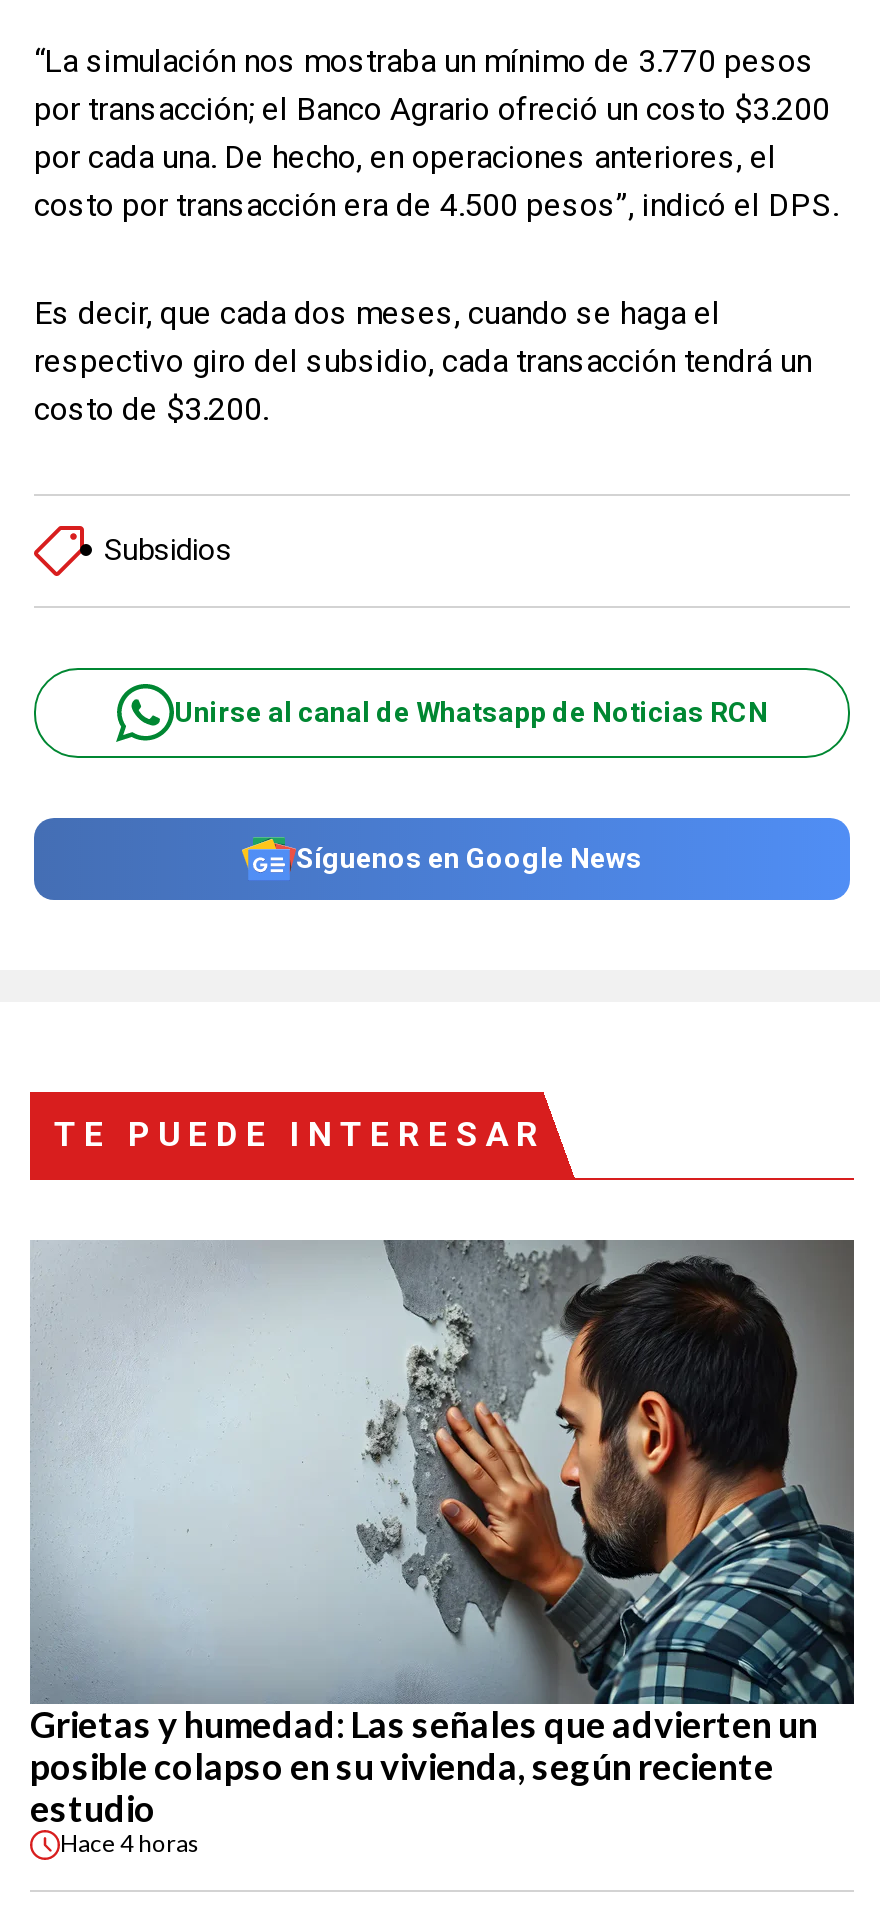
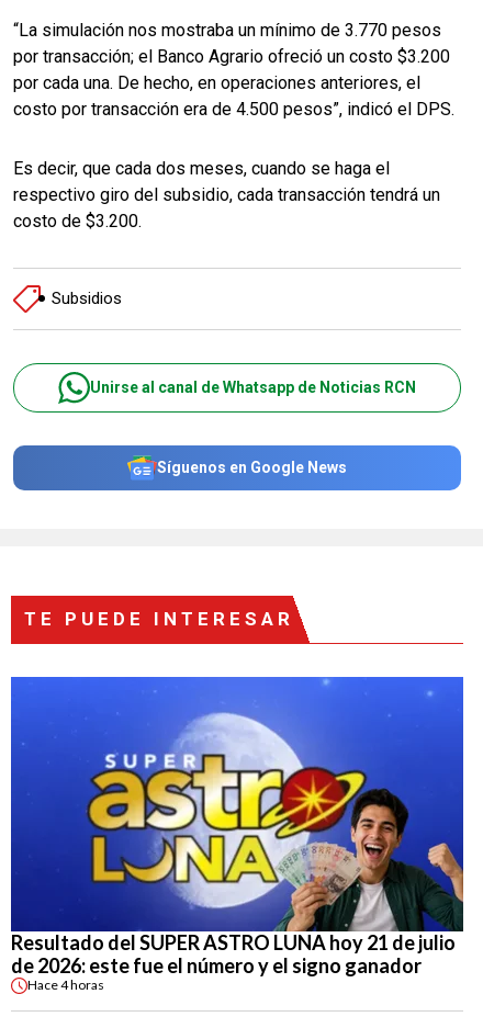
- [image]
- Grietas y humedad: Las señales que advierten un
- posible colapso en su vivienda, según reciente
- estudio
+ [image]
+ Resultado del SUPER ASTRO LUNA hoy 21 de julio
+ de 2026: este fue el número y el signo ganador
